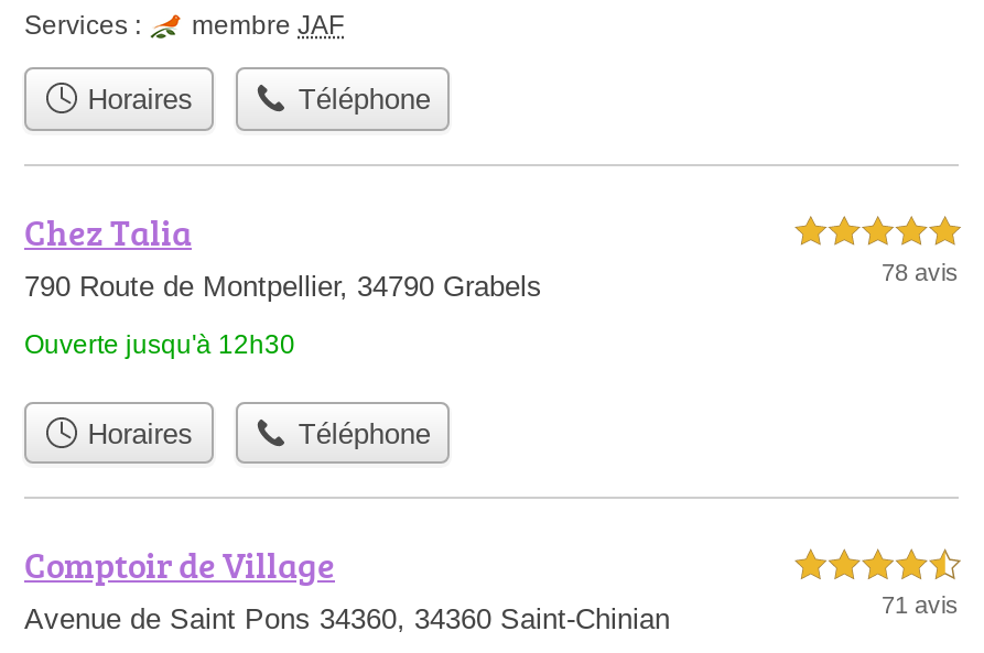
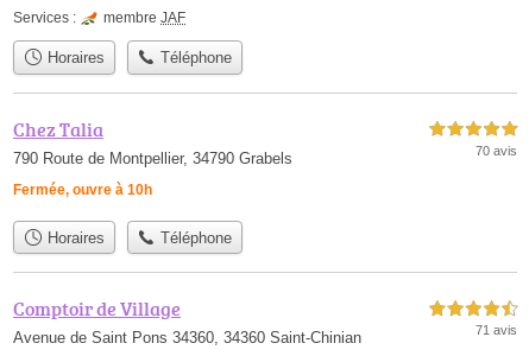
- 78 avis
+ 70 avis

- Ouverte jusqu'à 12h30
+ Fermée, ouvre à 10h
